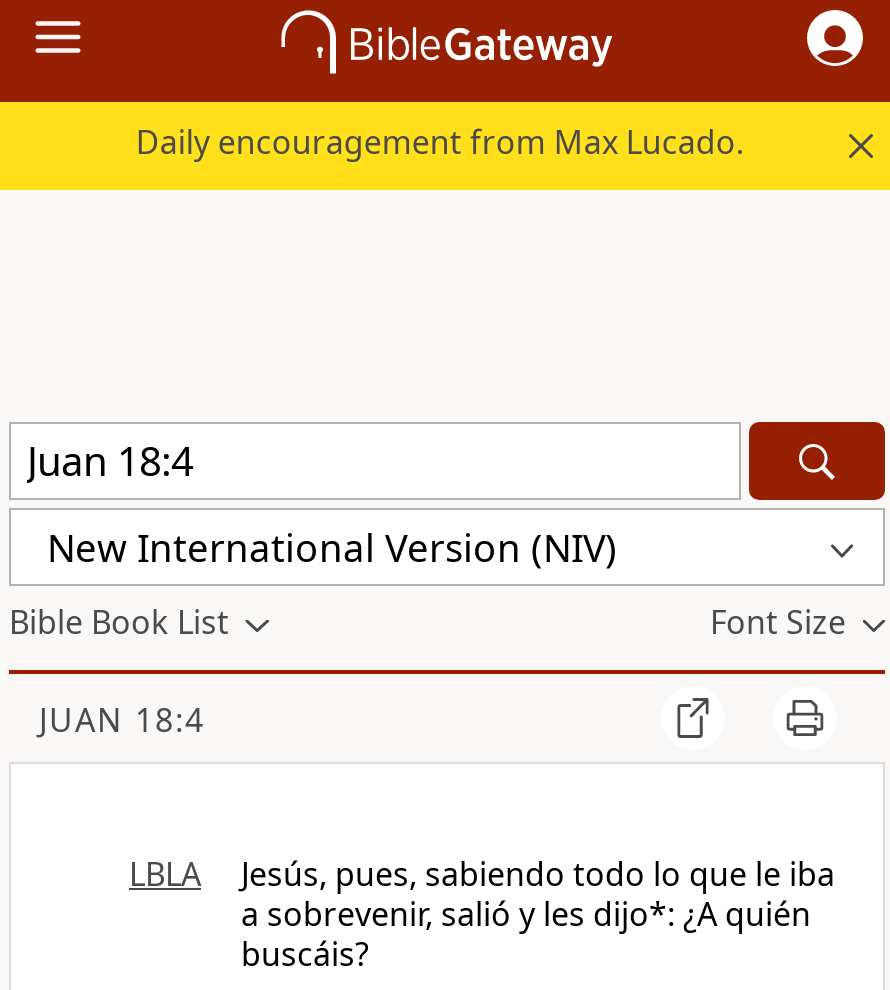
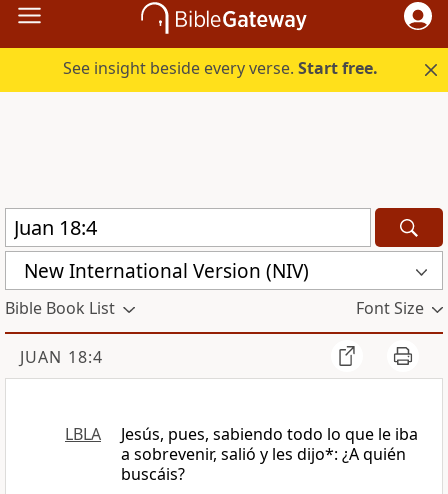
- Daily encouragement from Max Lucado.
+ See insight beside every verse. Start free.
